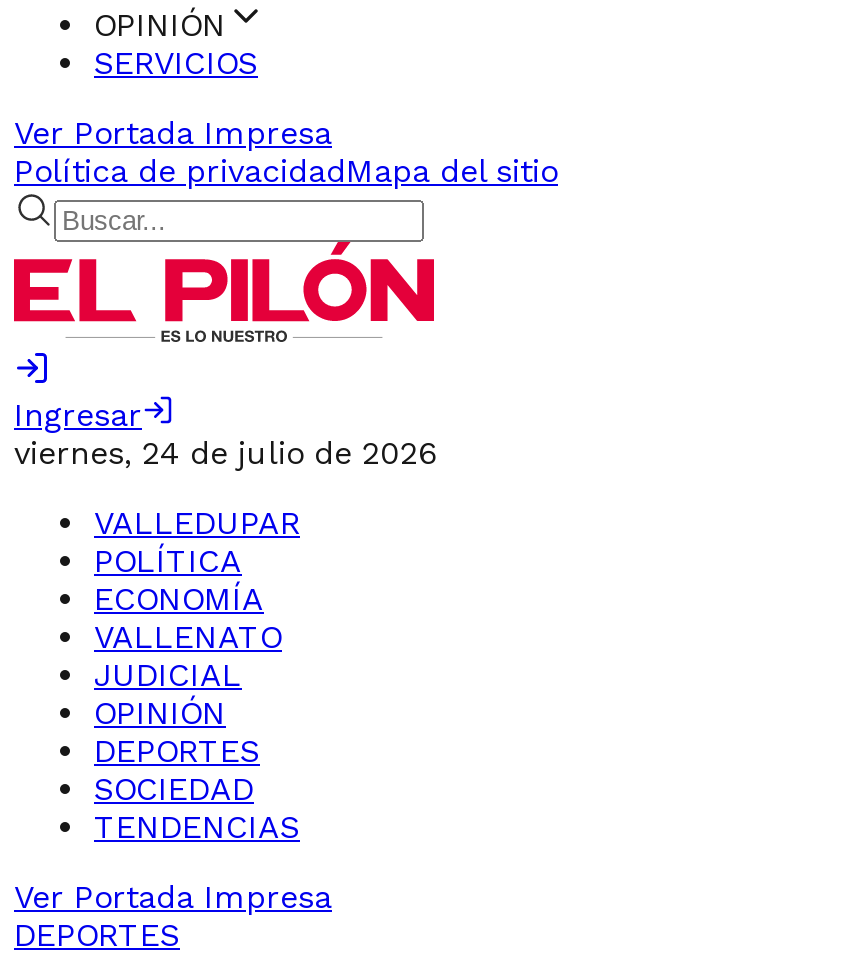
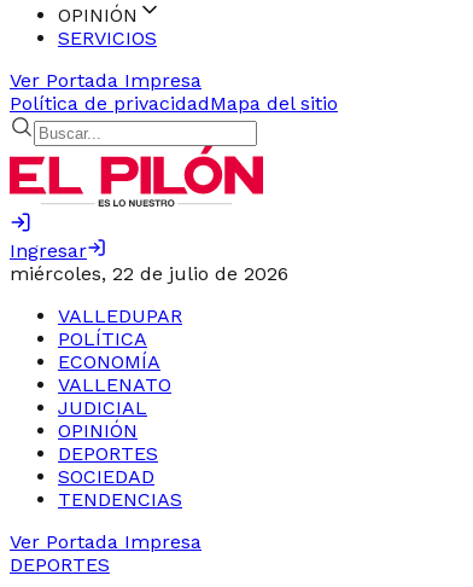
- viernes, 24 de julio de 2026
+ miércoles, 22 de julio de 2026
